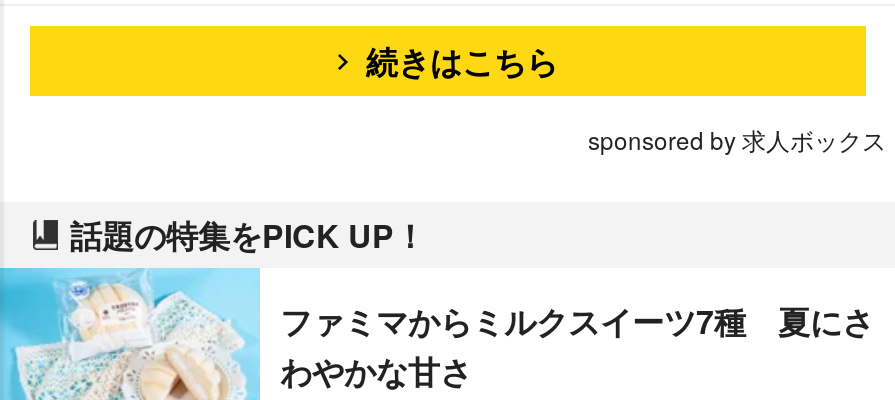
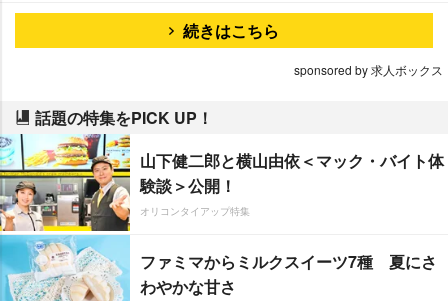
+ [image]
+ 山下健二郎と横山由依＜マック・バイト体
+ 験談＞公開！
+ オリコンタイアップ特集
